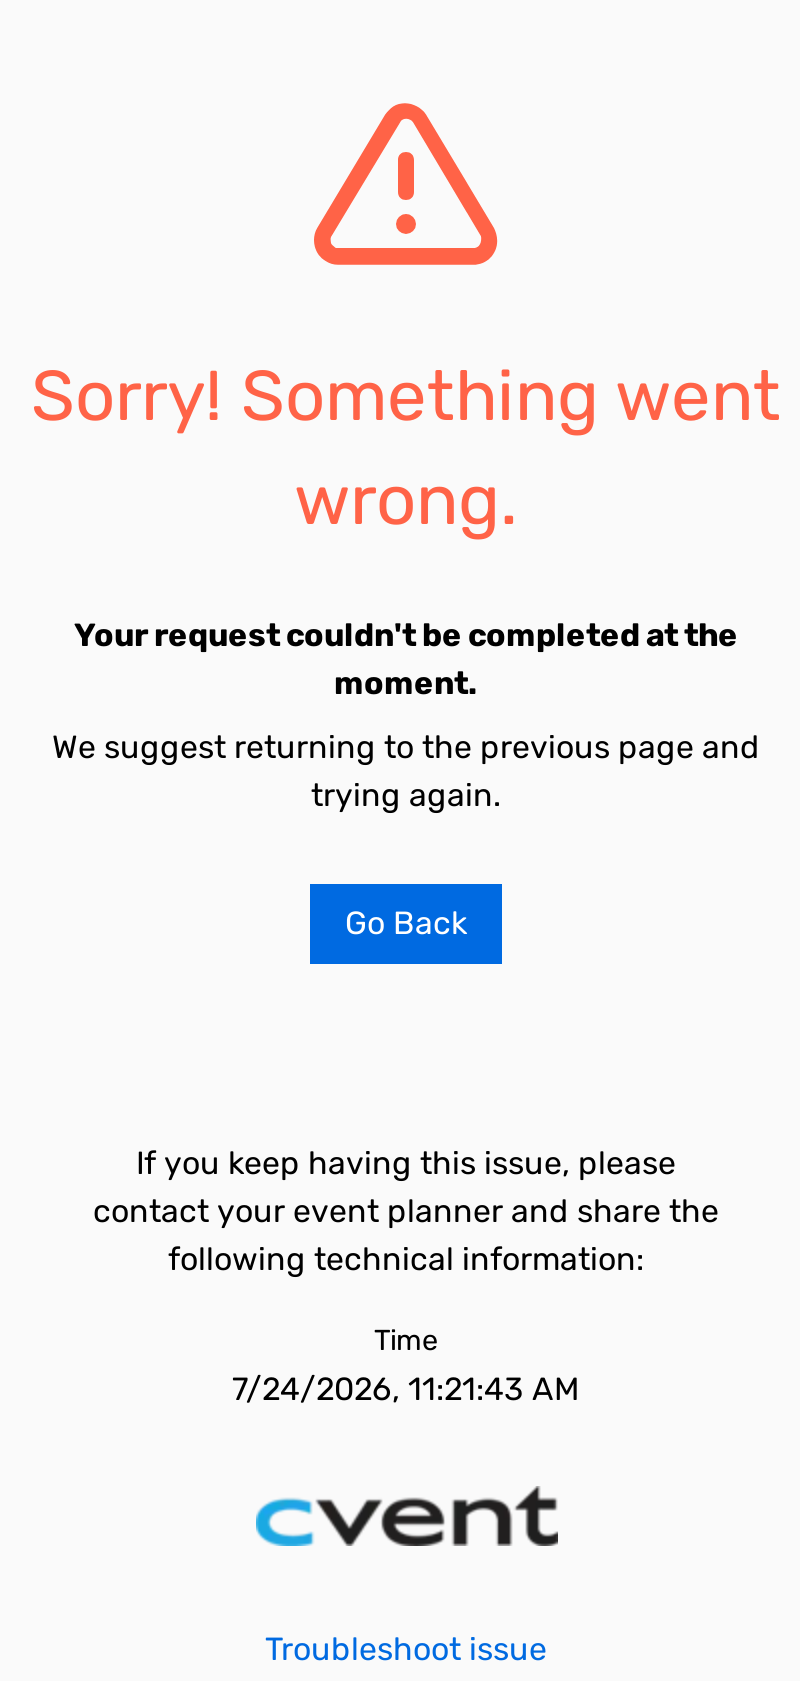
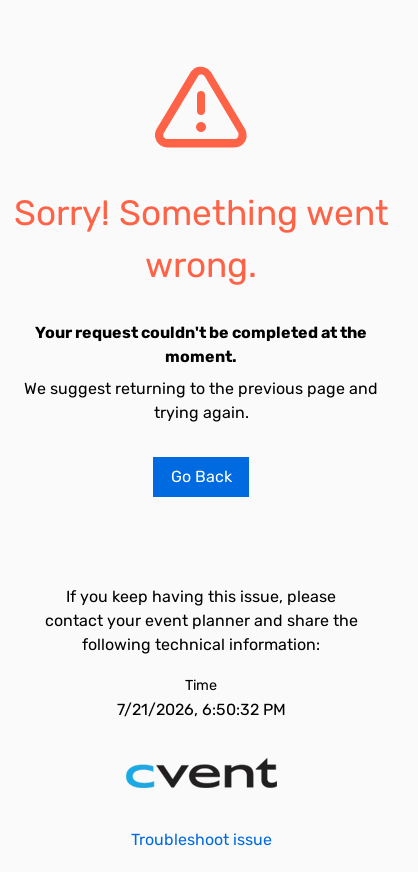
- 7/24/2026, 11:21:43 AM
+ 7/21/2026, 6:50:32 PM
